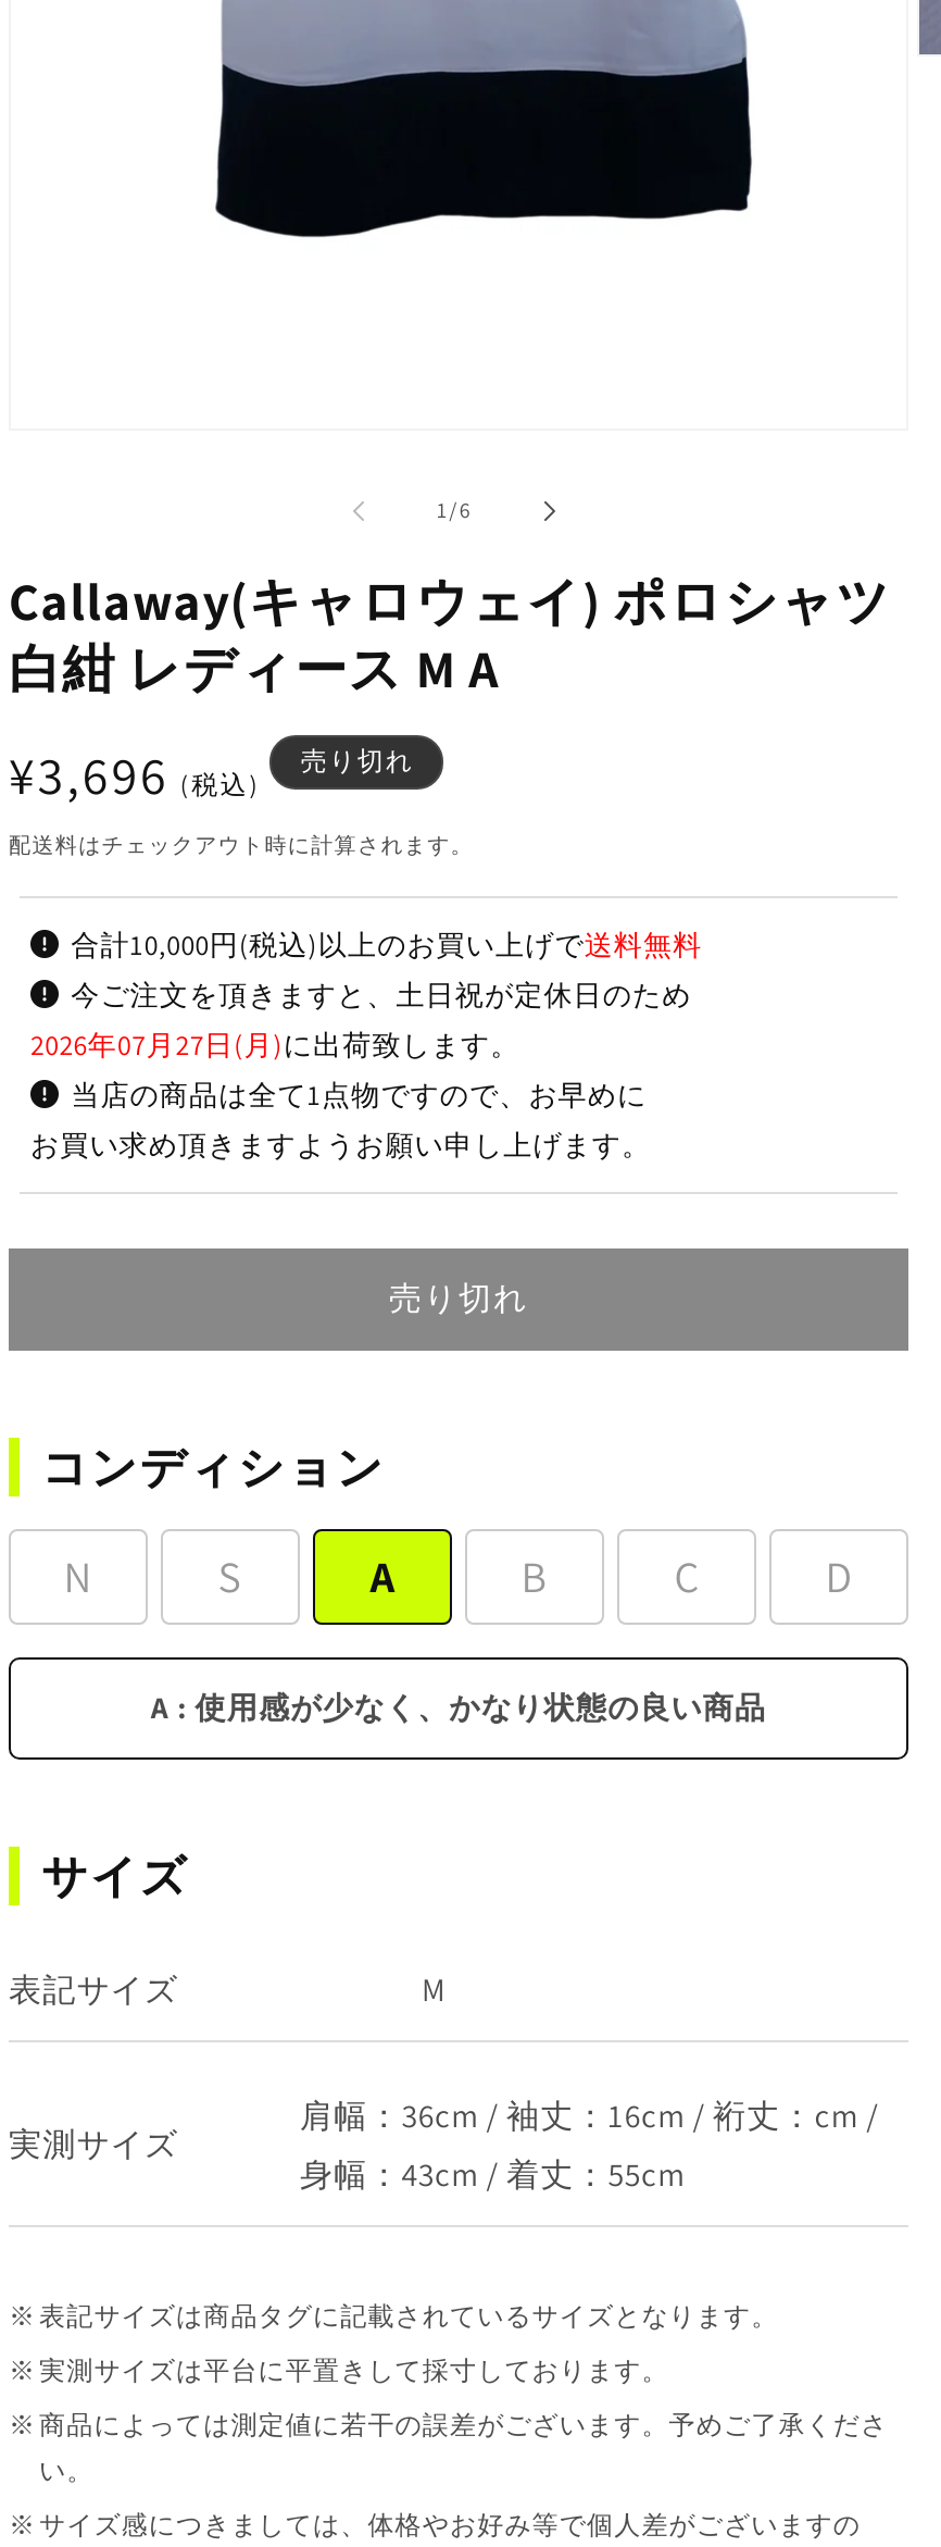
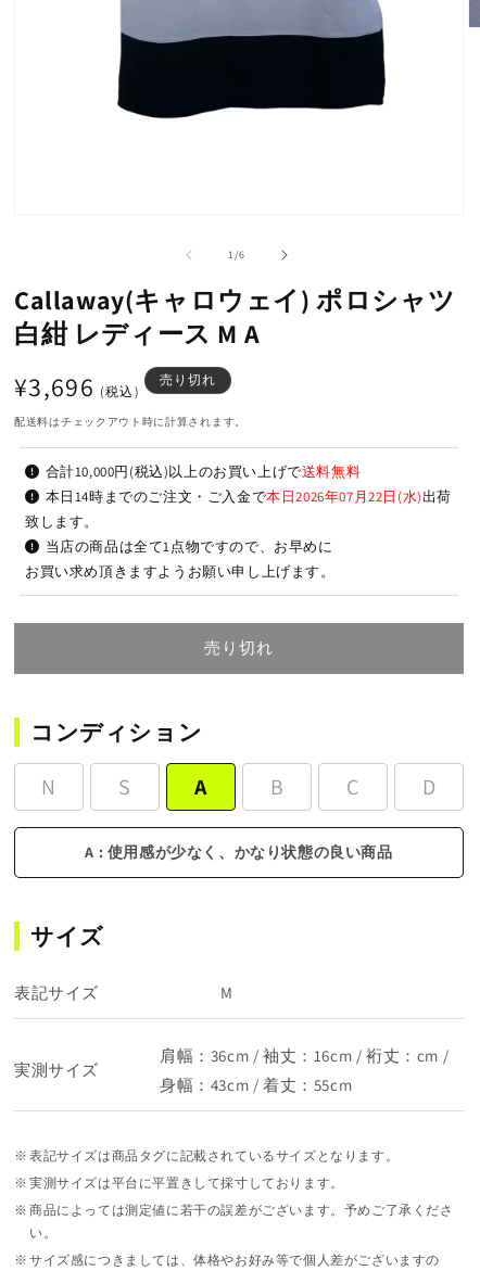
- 今ご注文を頂きますと、土日祝が定休日のため
- 2026年07月27日(月)に出荷致します。
+ 本日14時までのご注文・ご入金で本日2026年07月22日(水)出荷
+ 致します。
